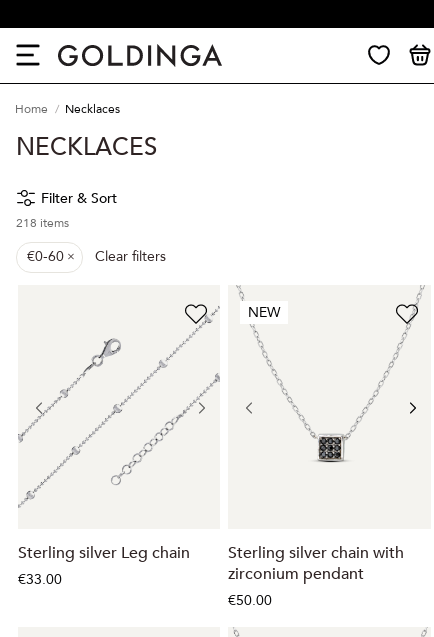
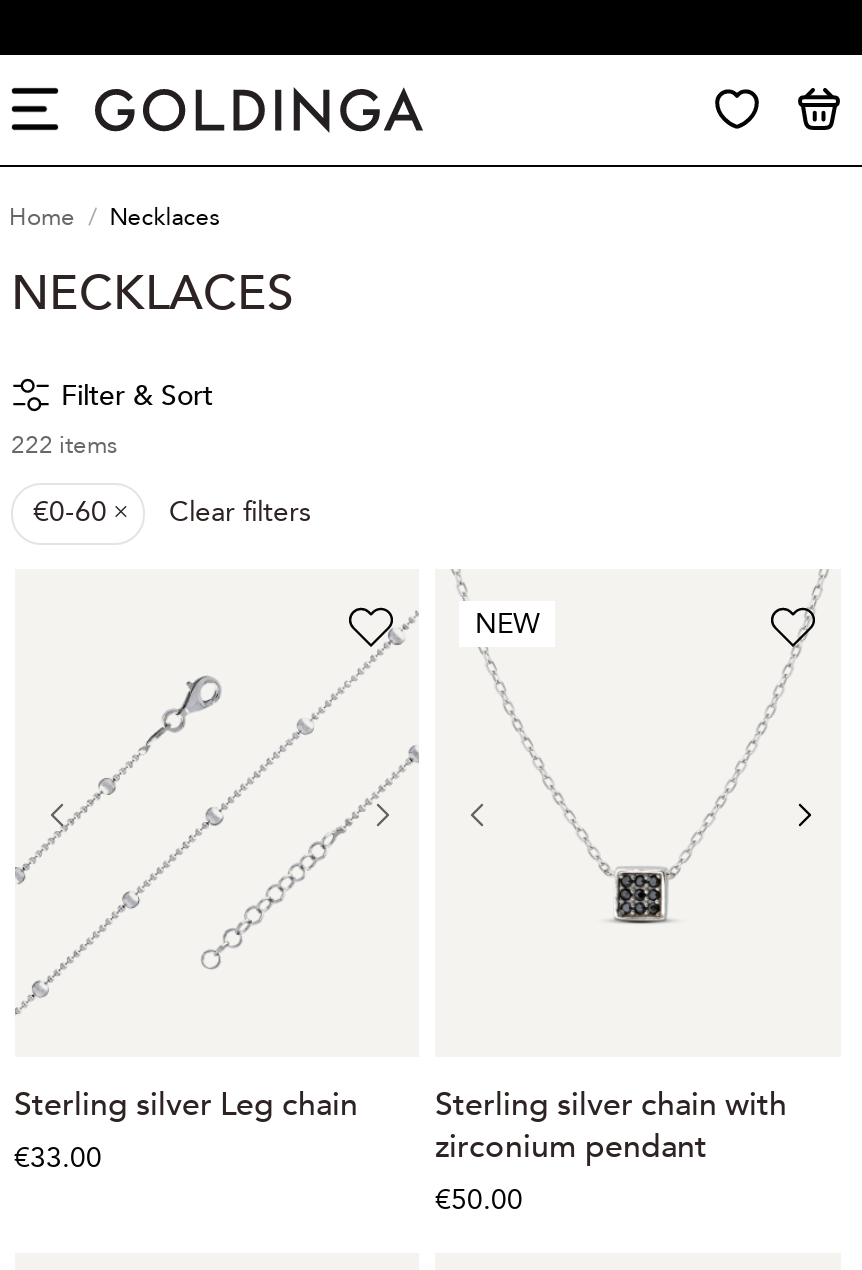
- 218 items
+ 222 items
